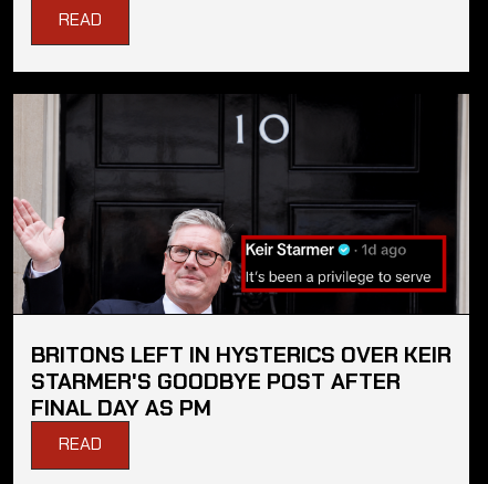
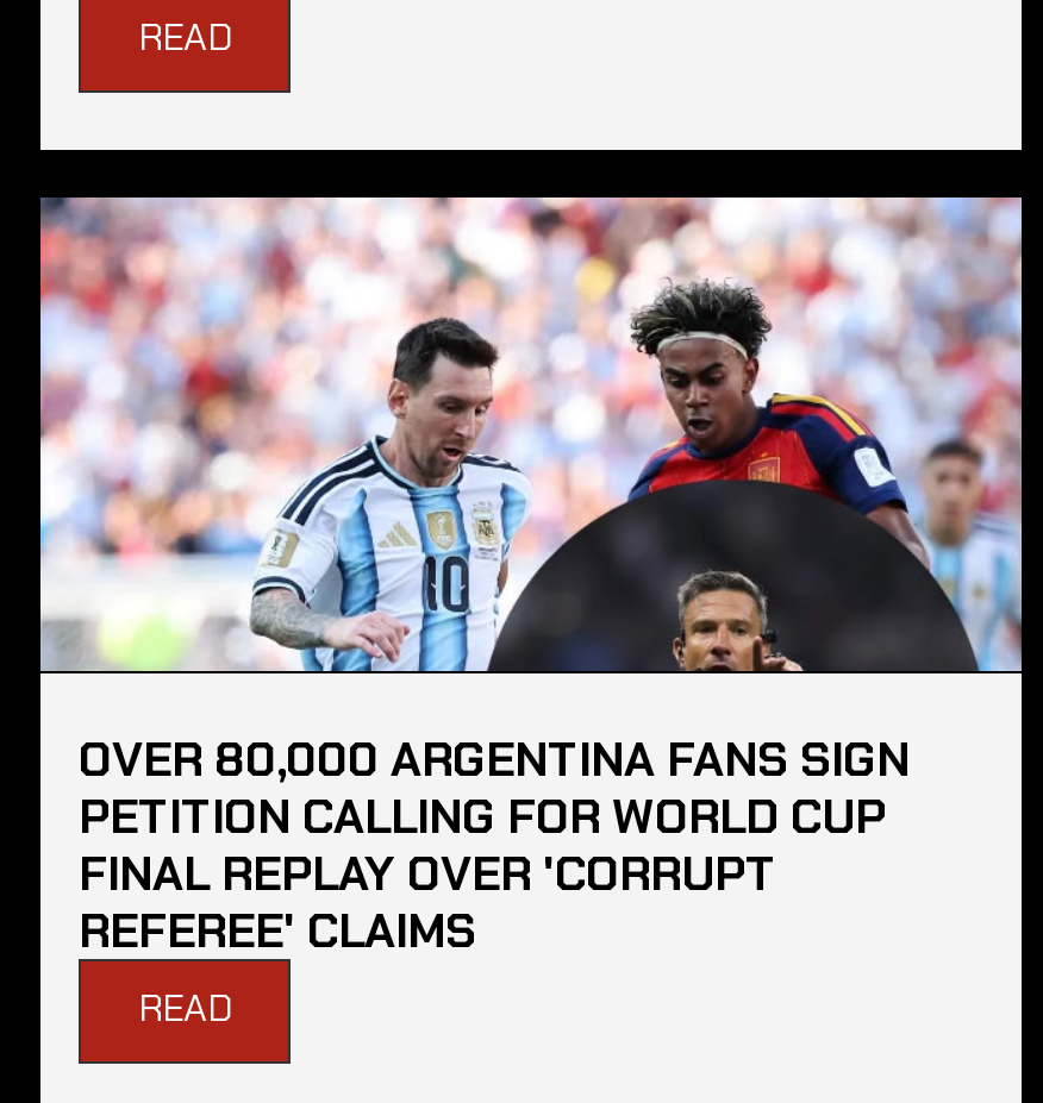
- [image]
- BRITONS LEFT IN HYSTERICS OVER KEIR
- STARMER'S GOODBYE POST AFTER
- FINAL DAY AS PM
+ [image]
+ OVER 80,000 ARGENTINA FANS SIGN
+ PETITION CALLING FOR WORLD CUP
+ FINAL REPLAY OVER 'CORRUPT
+ REFEREE' CLAIMS
